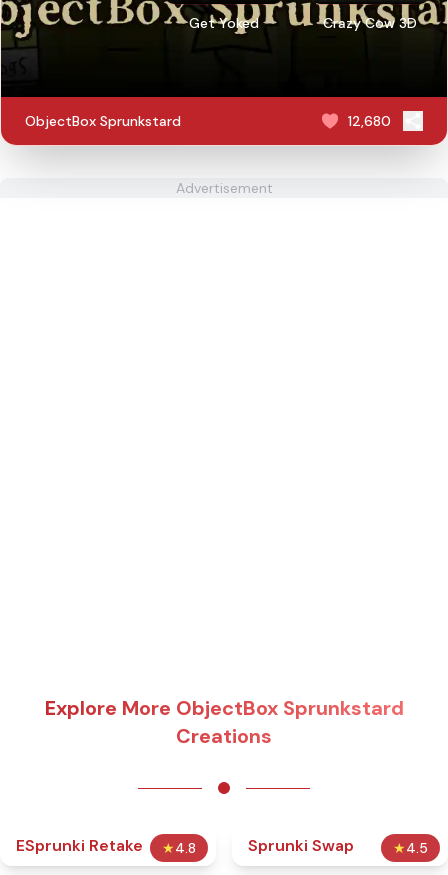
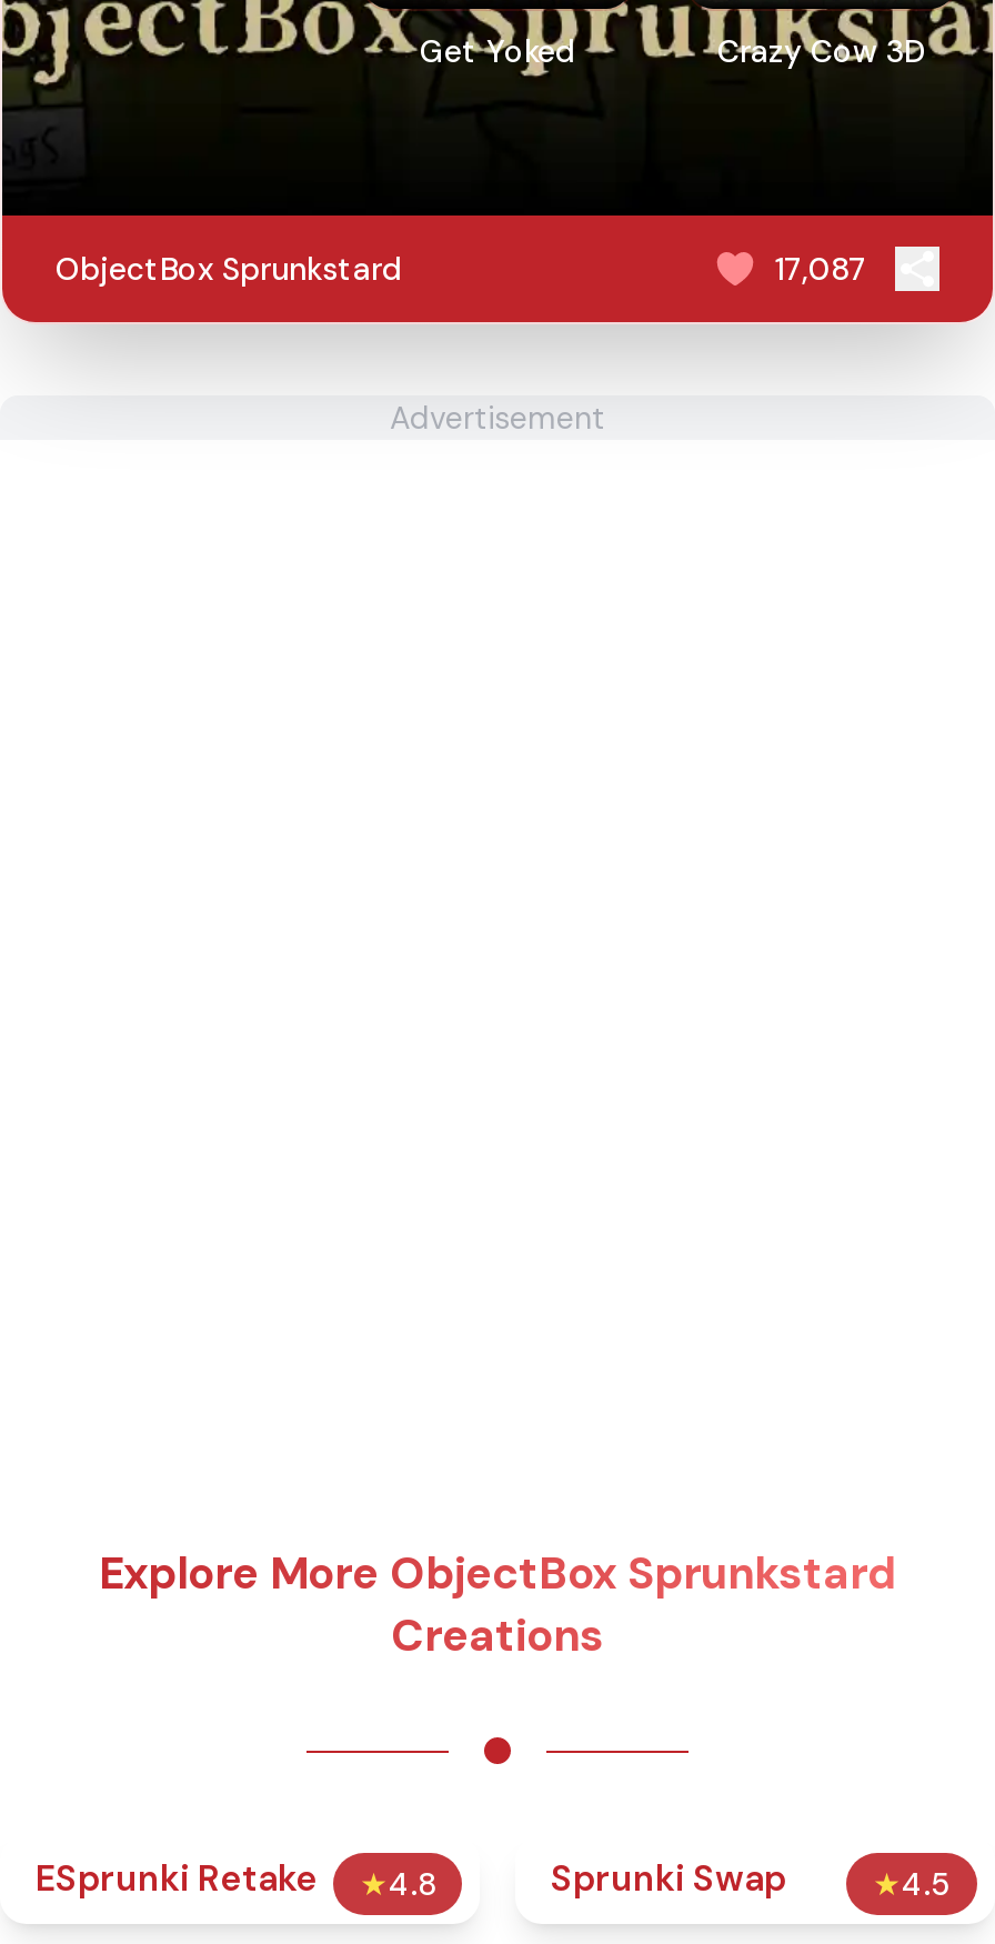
- 12,680
+ 17,087
